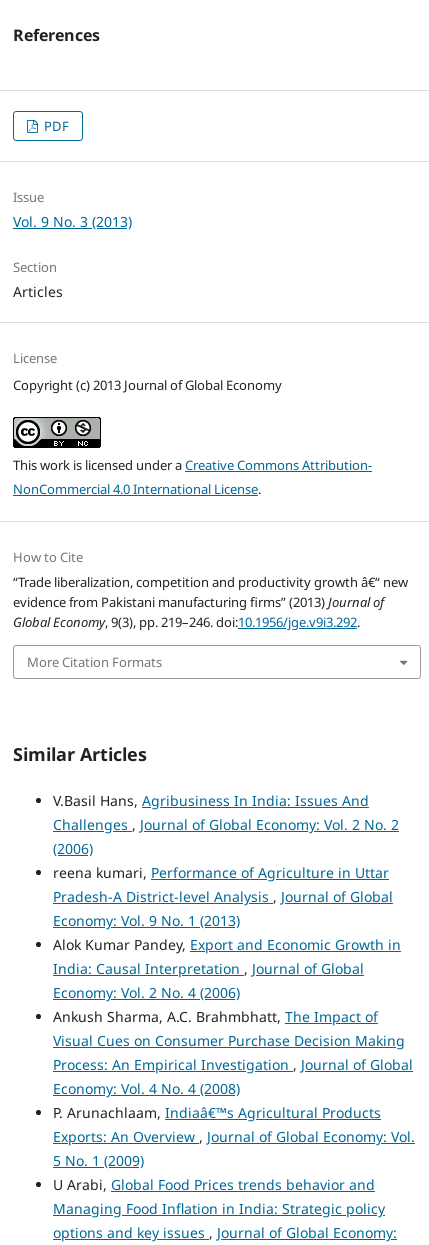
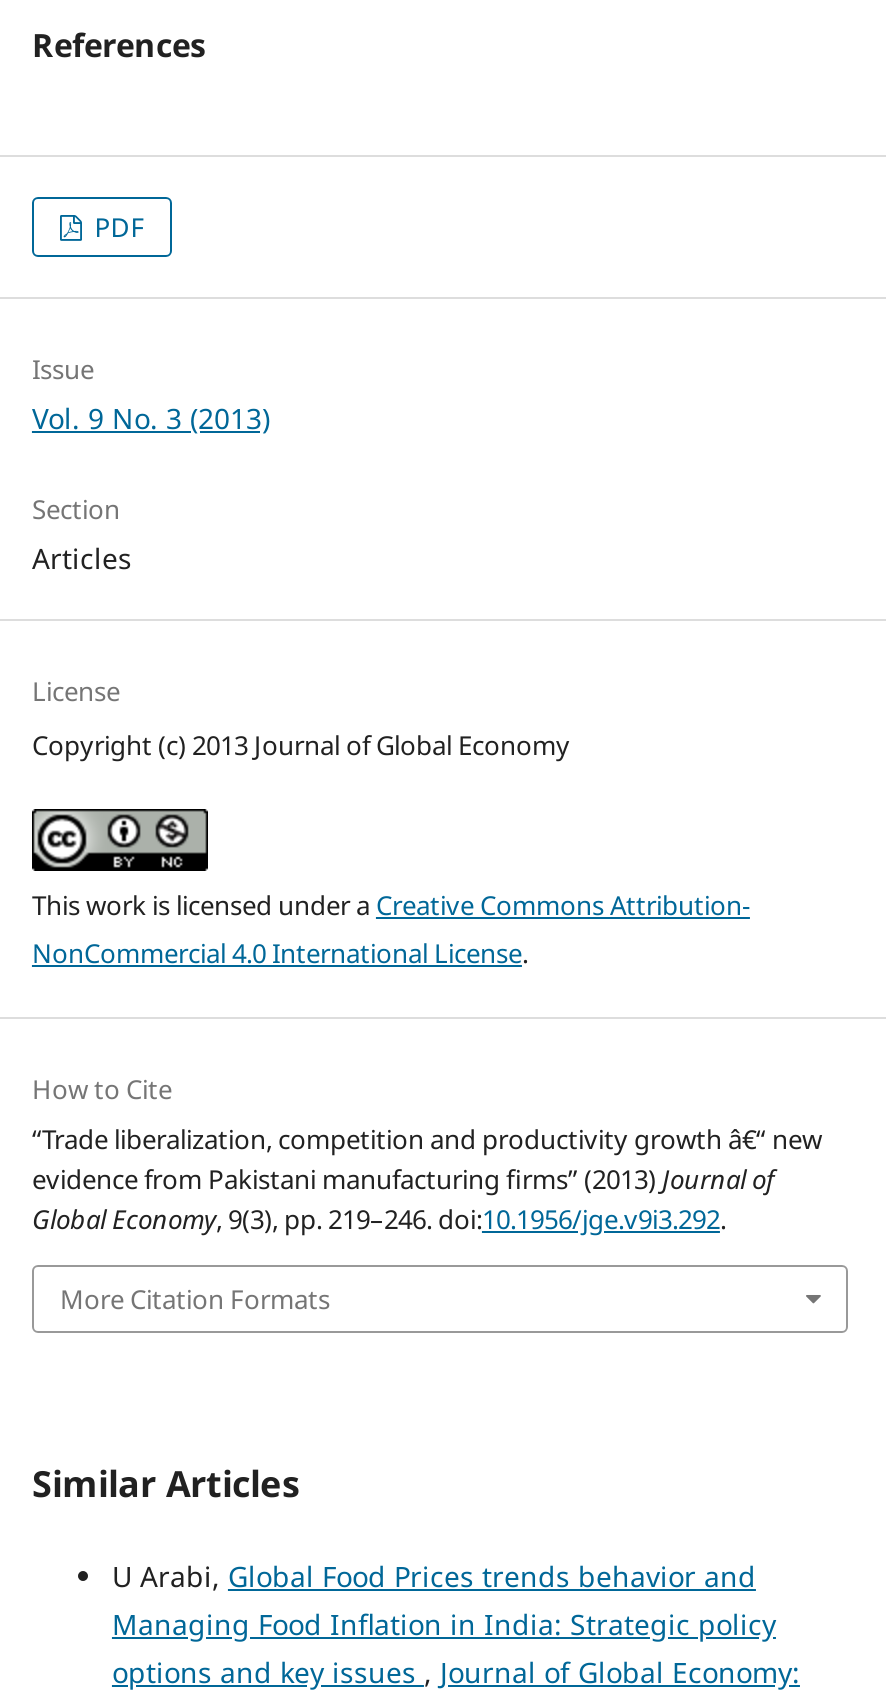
- V.Basil Hans, Agribusiness In India: Issues And
- Challenges, Journal of Global Economy: Vol. 2 No. 2
- (2006)
- reena kumari, Performance of Agriculture in Uttar
- Pradesh-A District-level Analysis, Journal of Global
- Economy: Vol. 9 No. 1 (2013)
- Alok Kumar Pandey, Export and Economic Growth in
- India: Causal Interpretation, Journal of Global
- Economy: Vol. 2 No. 4 (2006)
- Ankush Sharma, A.C. Brahmbhatt, The Impact of
- Visual Cues on Consumer Purchase Decision Making
- Process: An Empirical Investigation, Journal of Global
- Economy: Vol. 4 No. 4 (2008)
- P. Arunachlaam, Indiaâ€™s Agricultural Products
- Exports: An Overview, Journal of Global Economy: Vol.
- 5 No. 1 (2009)
